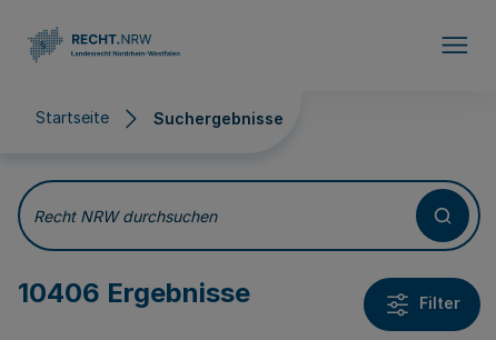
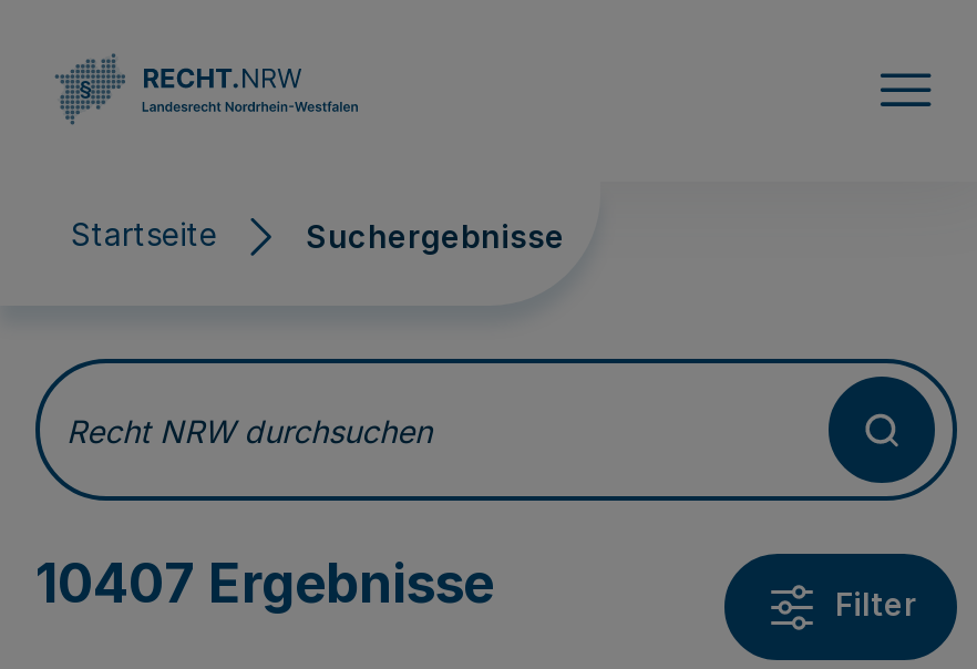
- 10406 Ergebnisse
+ 10407 Ergebnisse
